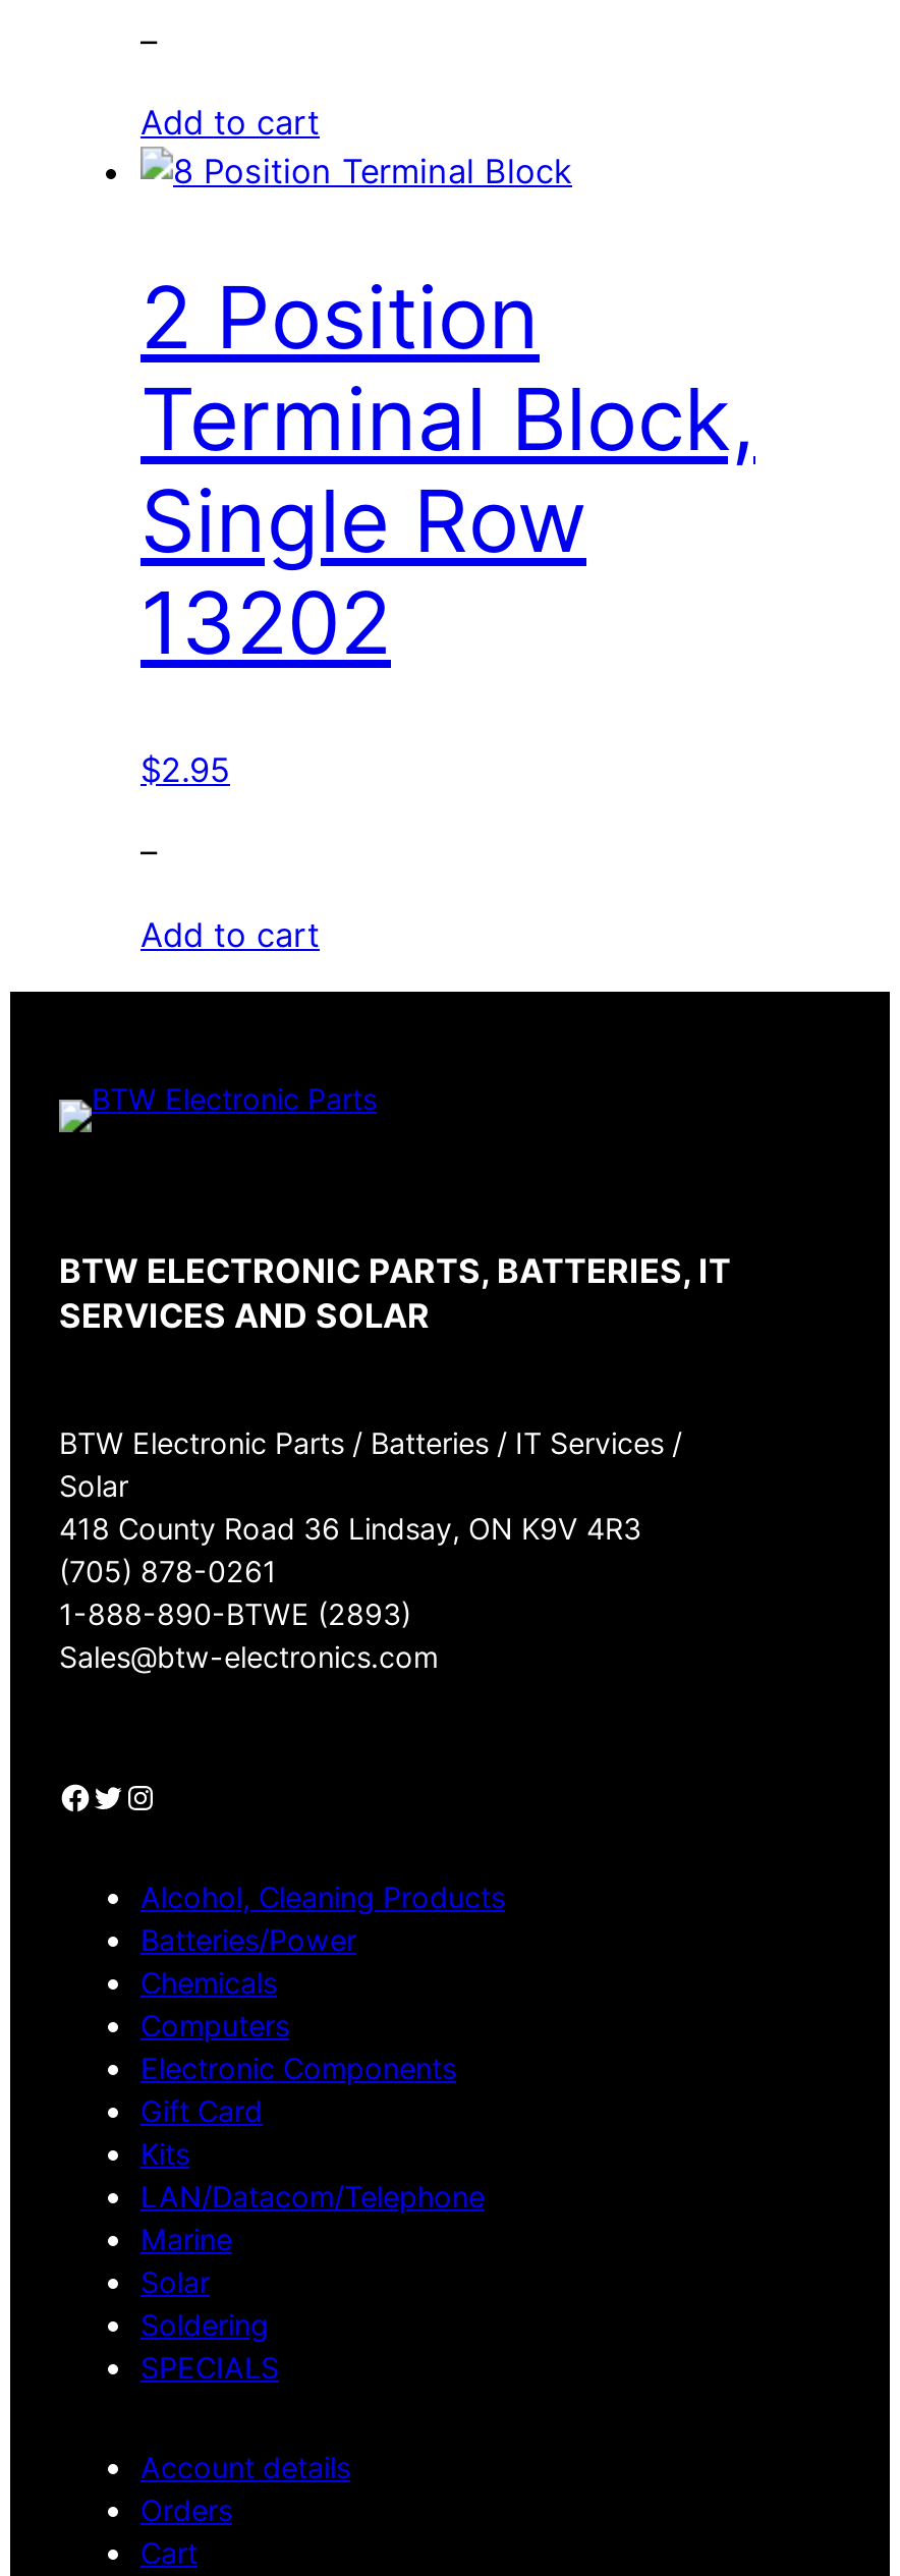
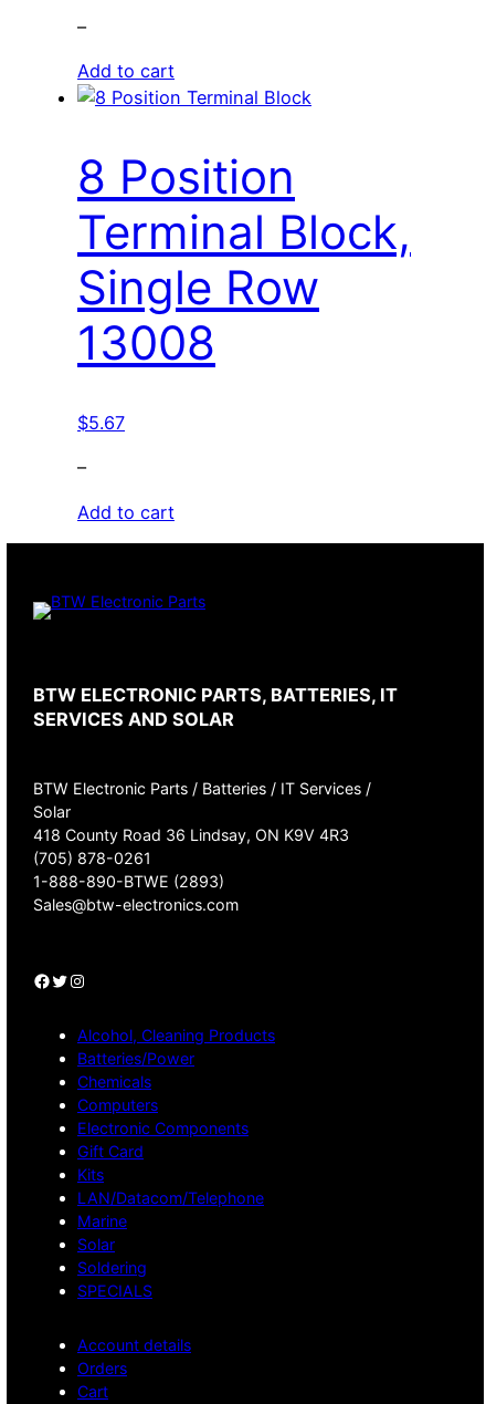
- 2 Position
+ 8 Position

- 13202
+ 13008

- $2.95
+ $5.67
